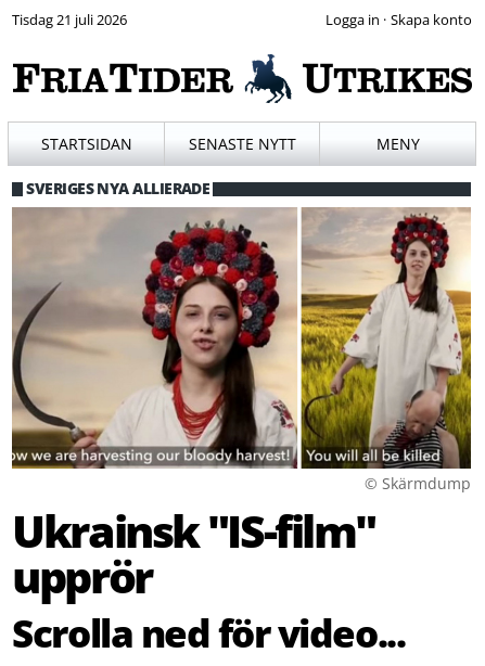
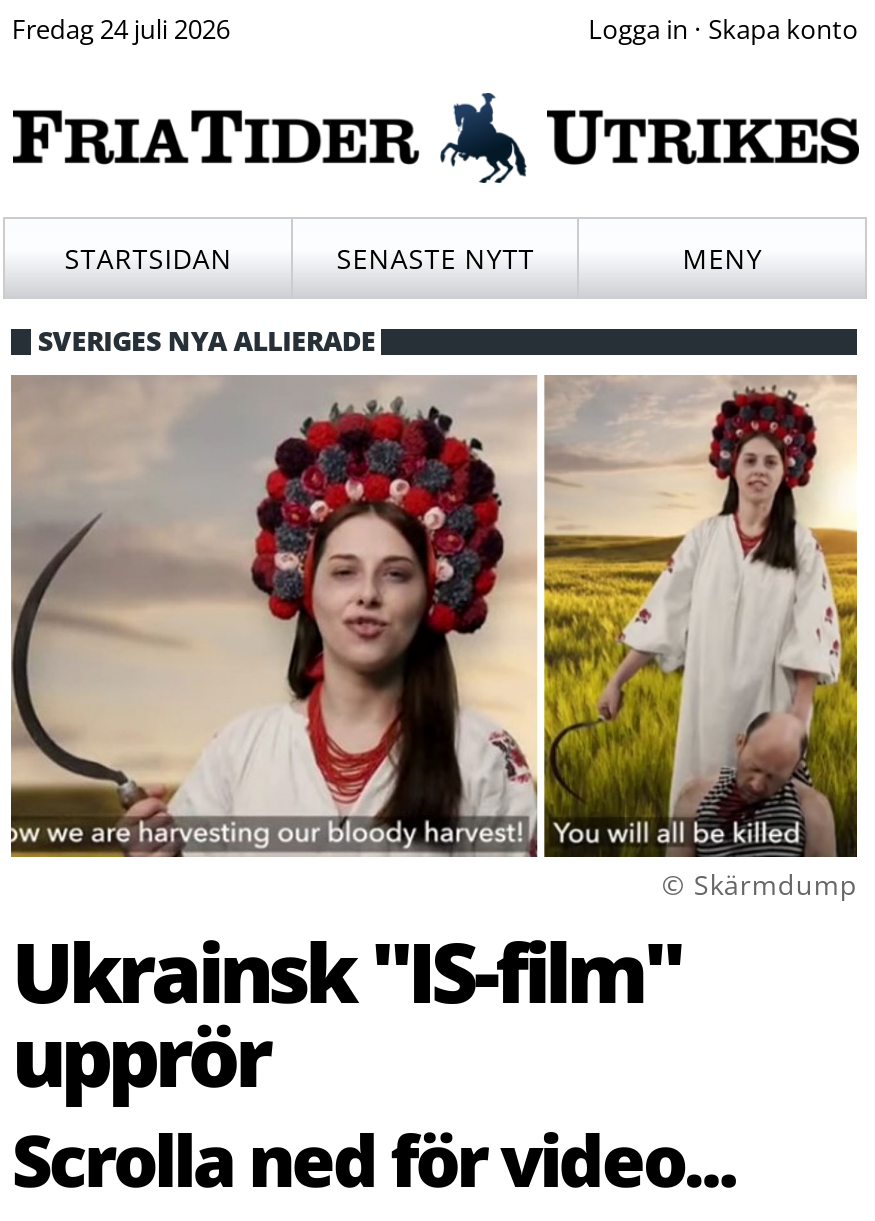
- Tisdag 21 juli 2026
+ Fredag 24 juli 2026
